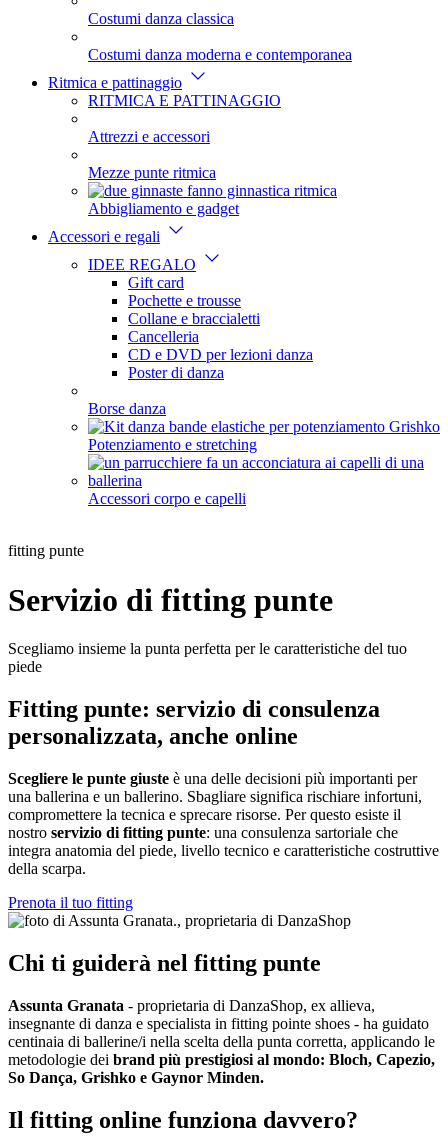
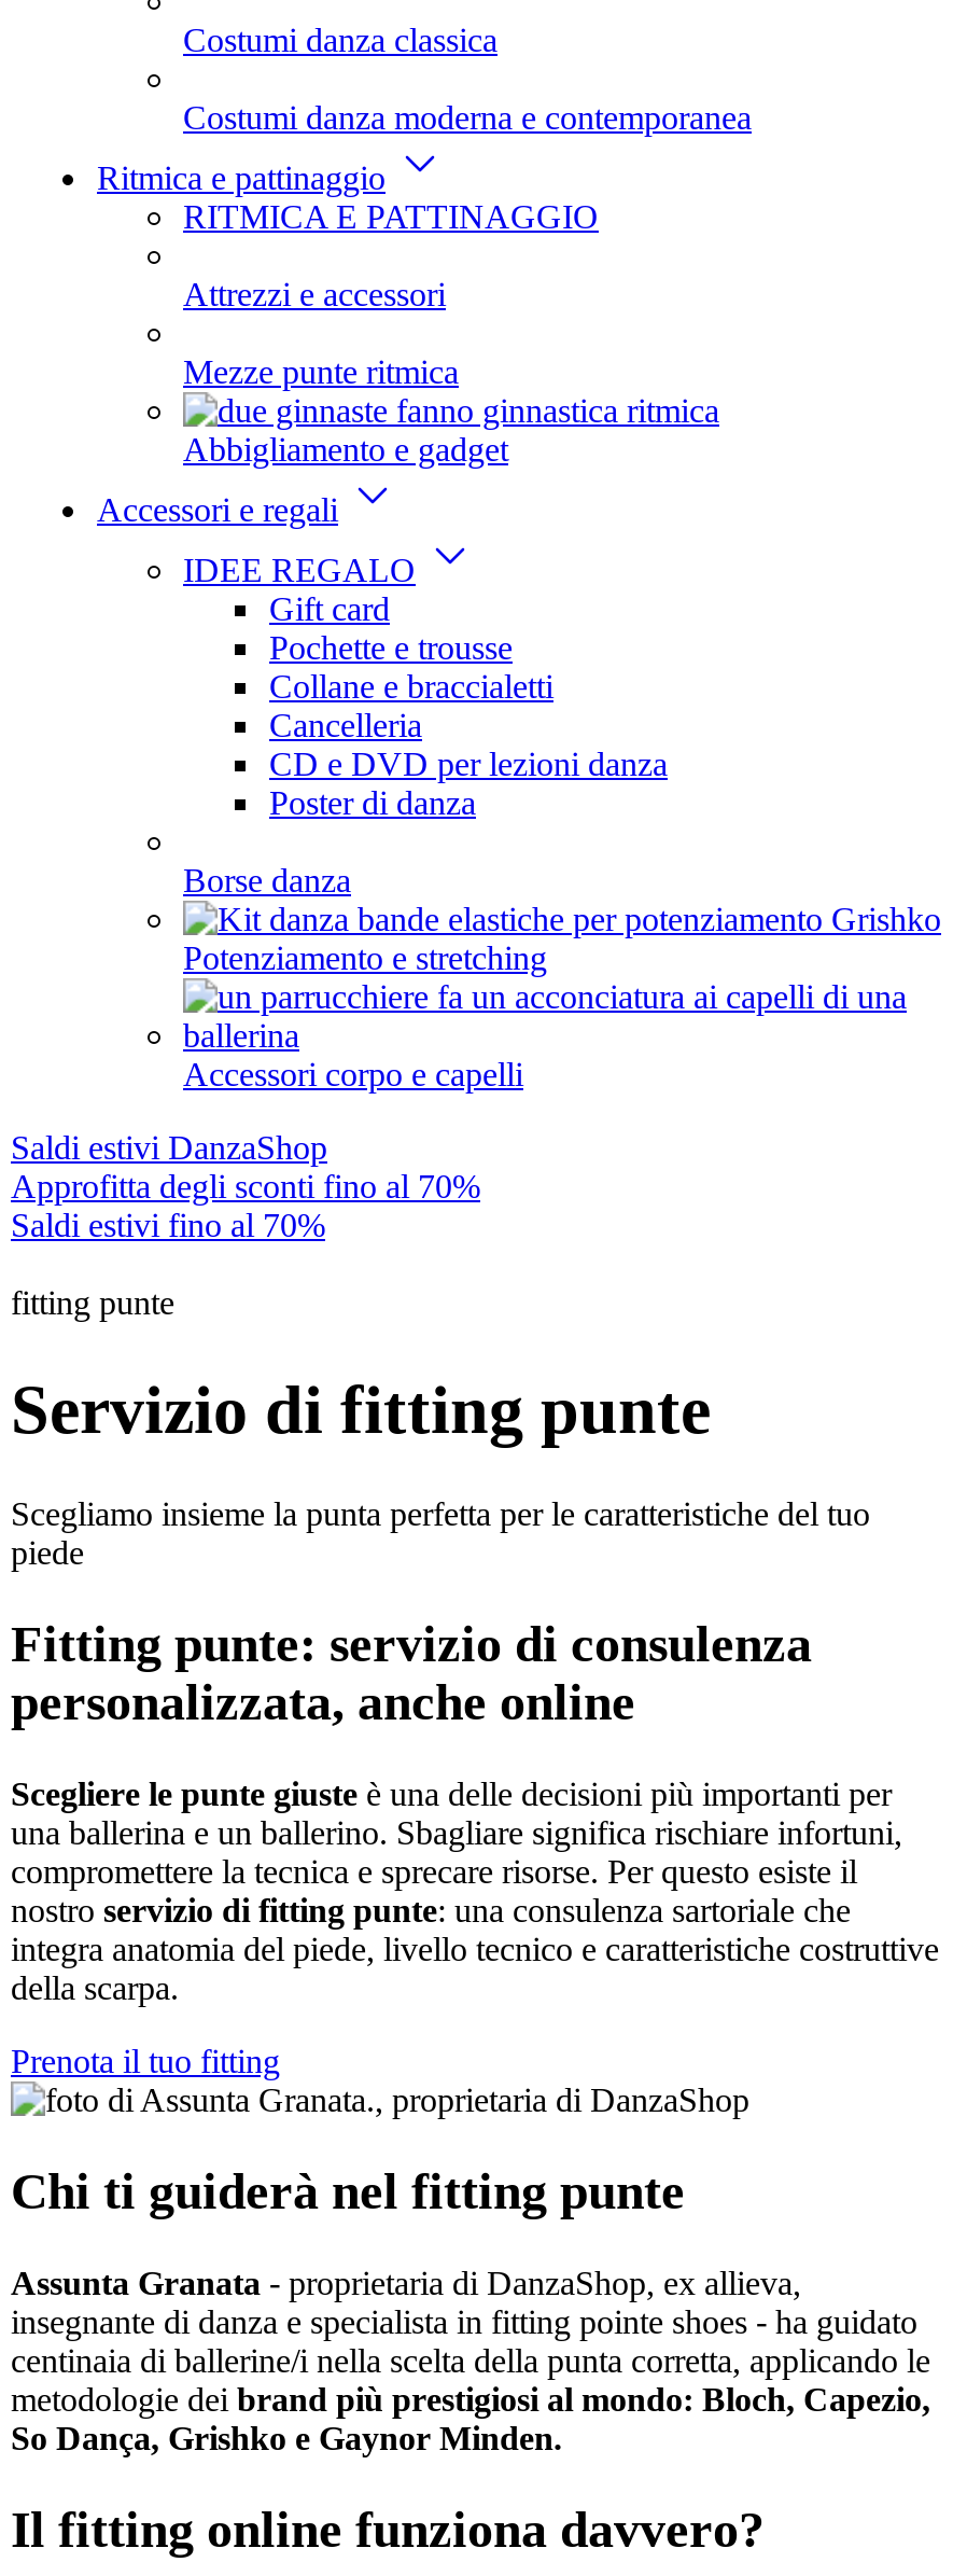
+ Saldi estivi DanzaShop
+ Approfitta degli sconti fino al 70%
+ Saldi estivi fino al 70%
